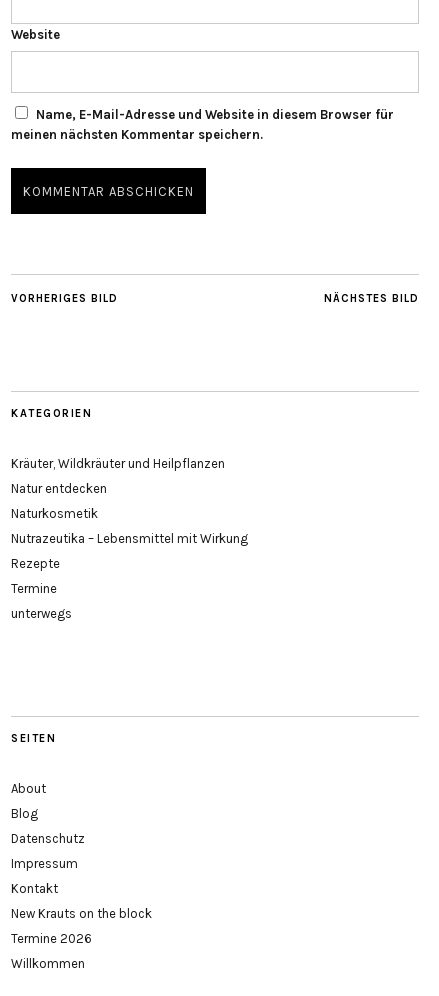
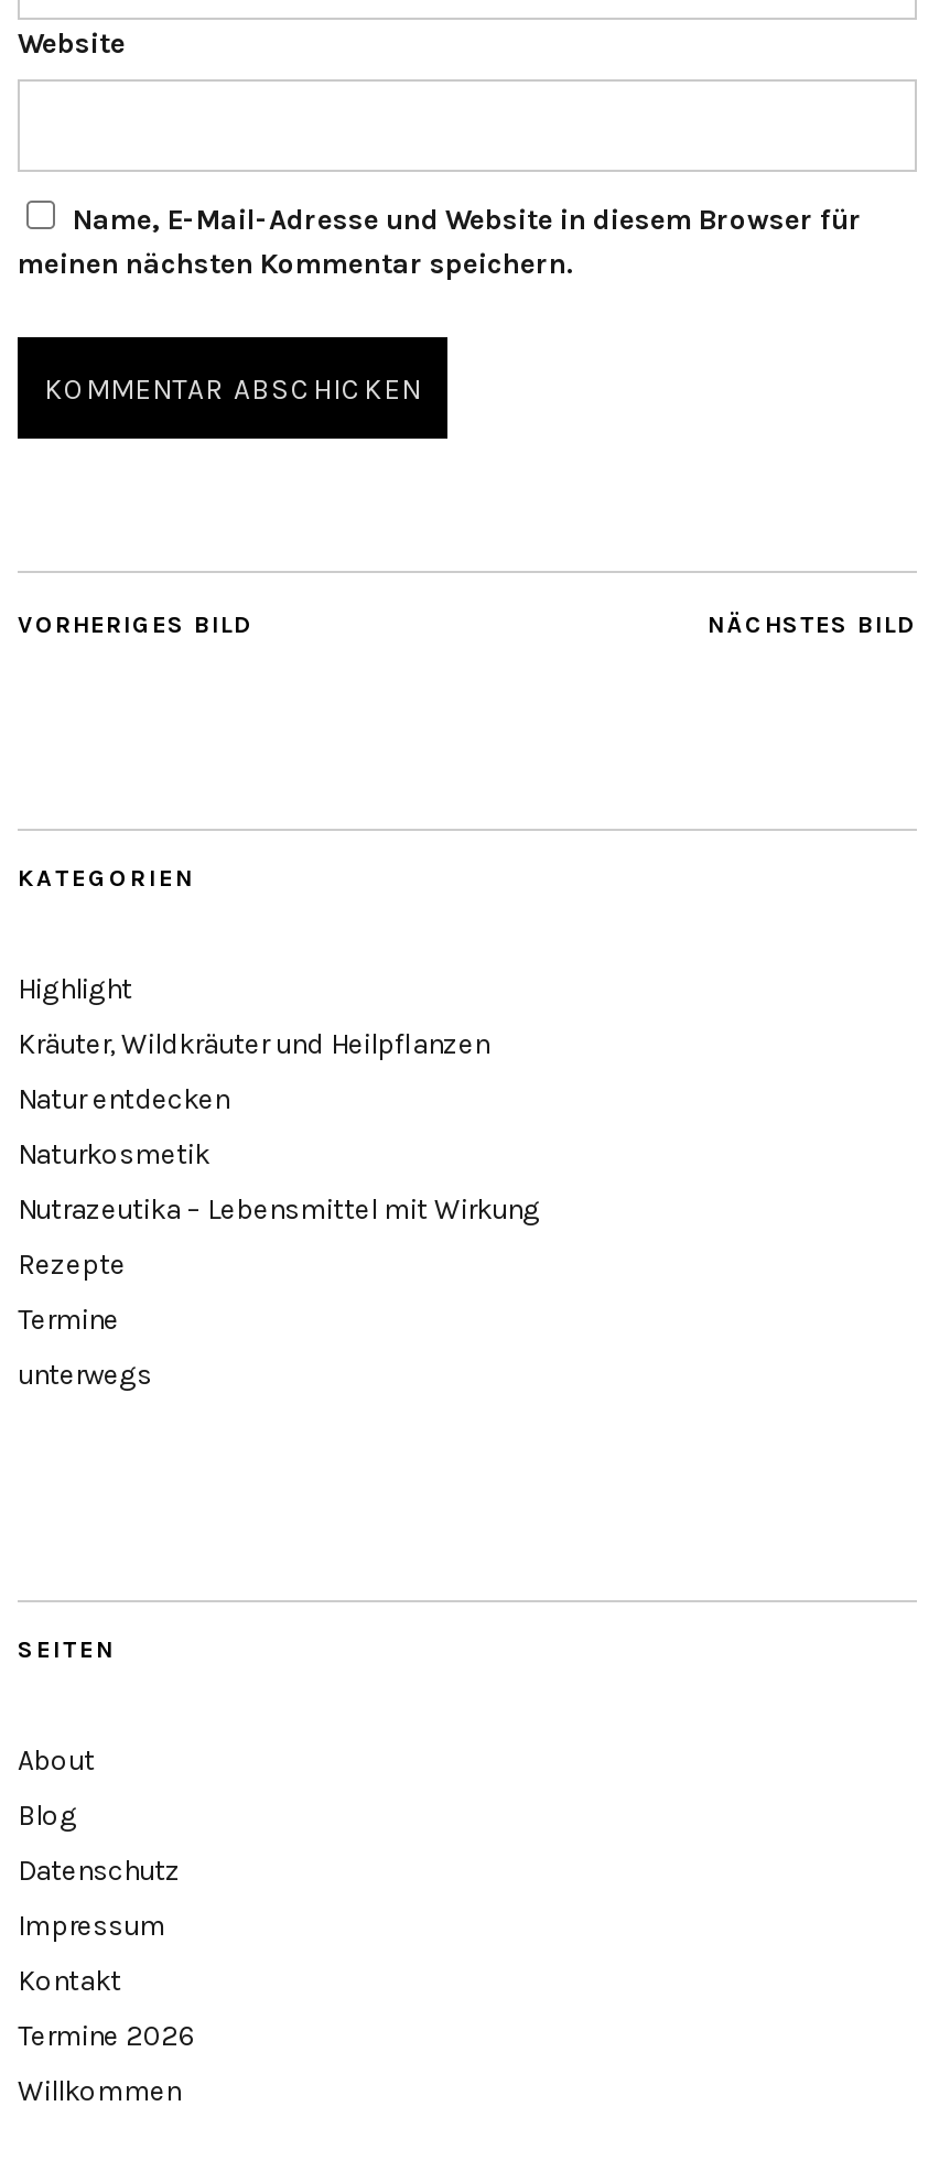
+ Highlight

moved down: Kräuter, Wildkräuter und Heilpflanzen | Natur entdecken | Naturkosmetik | ... | Impressum | Kontakt

- New Krauts on the block
